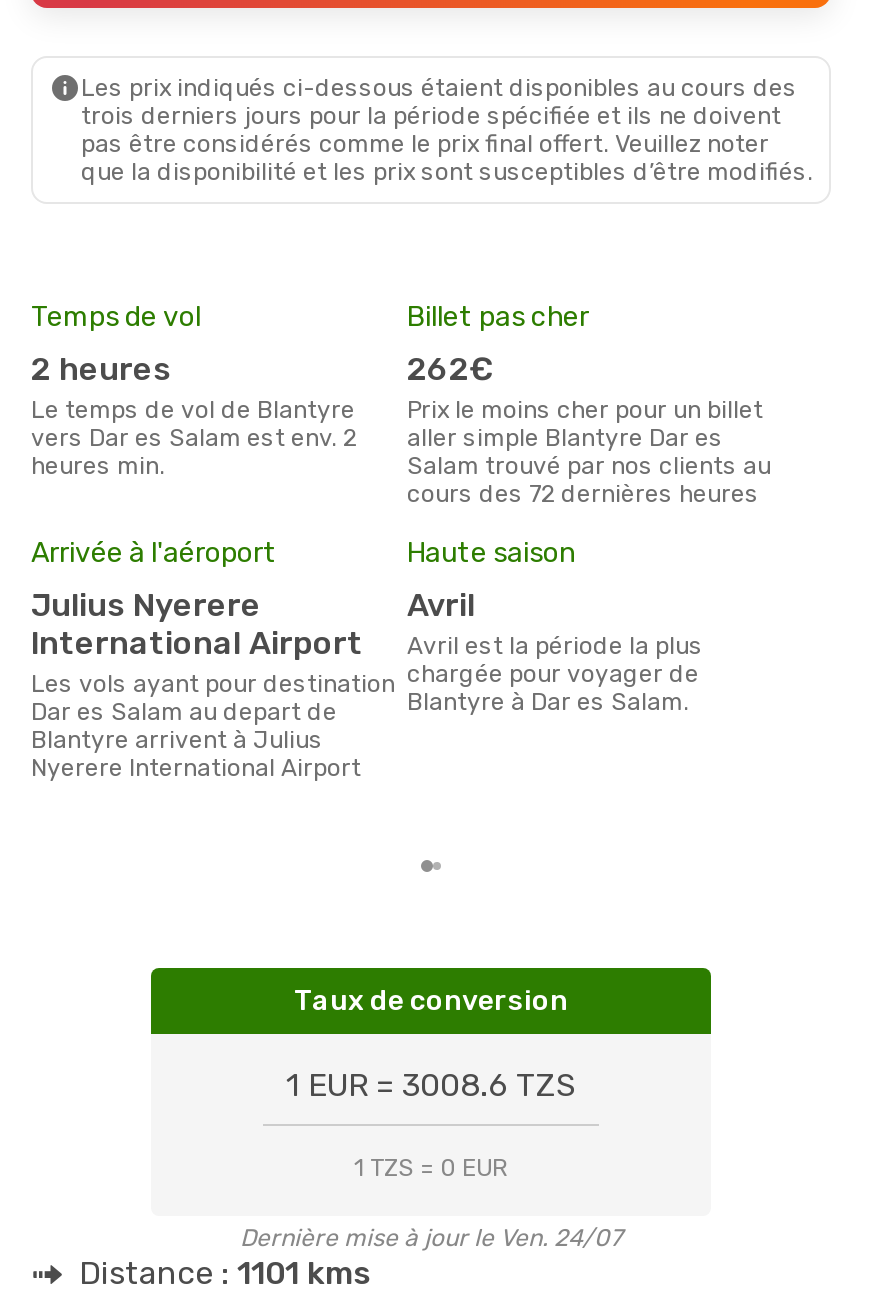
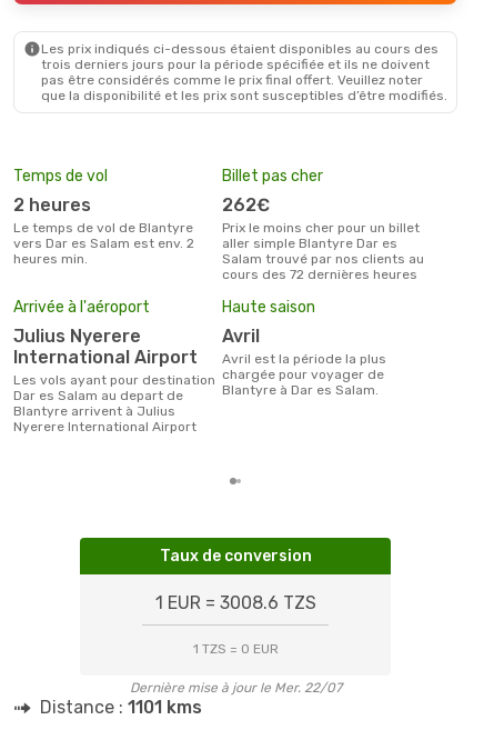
- Dernière mise à jour le Ven. 24/07
+ Dernière mise à jour le Mer. 22/07
